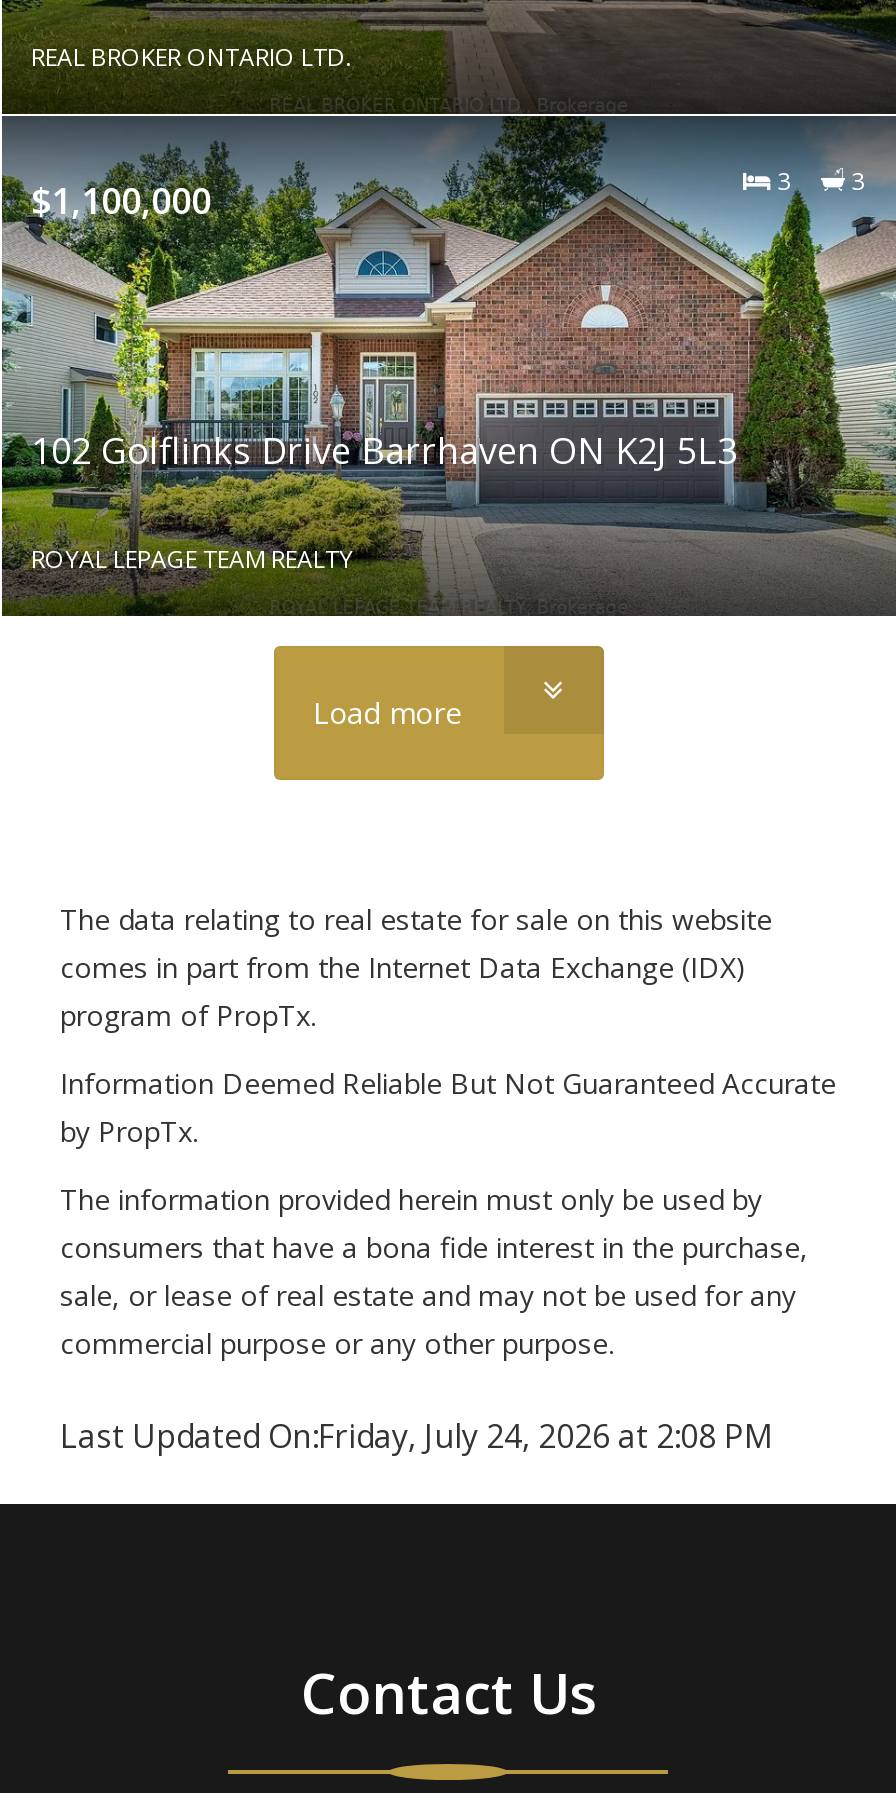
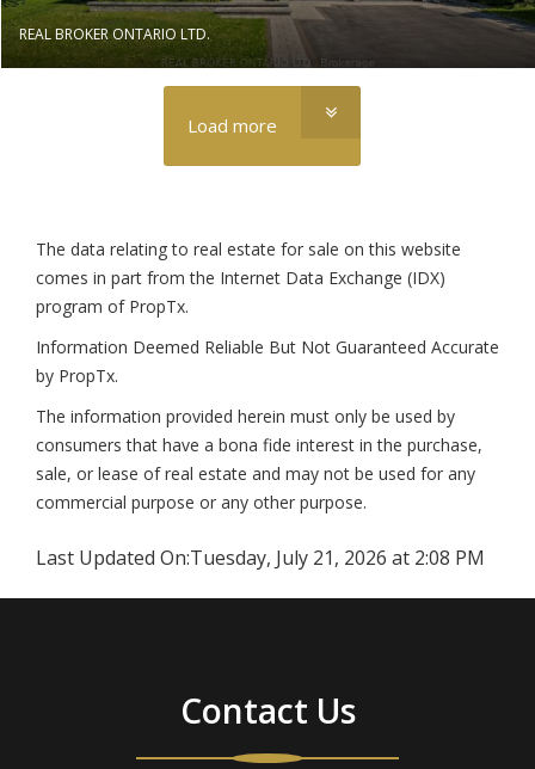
- [image]
- $1,100,000
- 3
- 3

- 102 Golflinks Drive Barrhaven ON K2J 5L3
- ROYAL LEPAGE TEAM REALTY

- Last Updated On:Friday, July 24, 2026 at 2:08 PM
+ Last Updated On:Tuesday, July 21, 2026 at 2:08 PM
